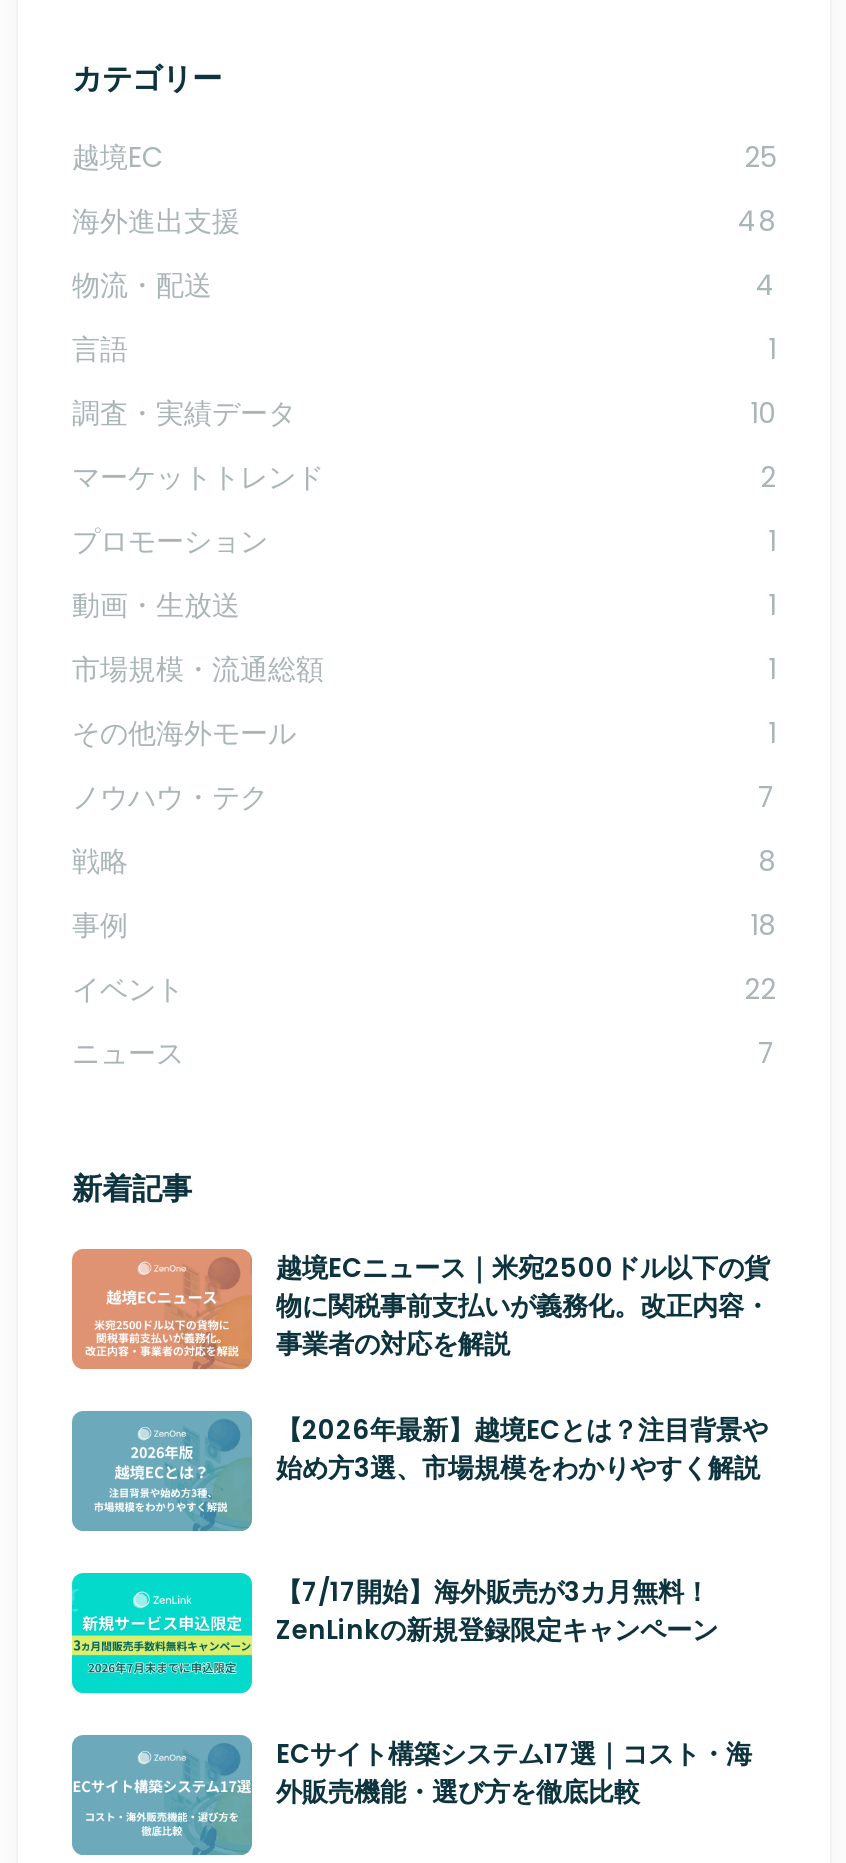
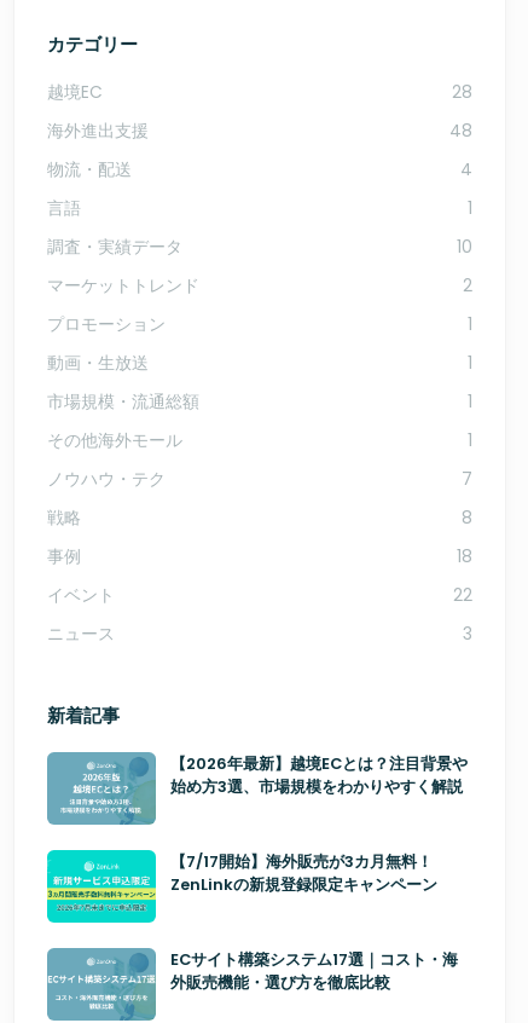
- 25
+ 28

- 7
+ 3

- [image]
- 越境ECニュース｜米宛2500ドル以下の貨
- 物に関税事前支払いが義務化。改正内容・
- 事業者の対応を解説
